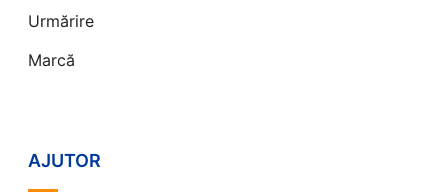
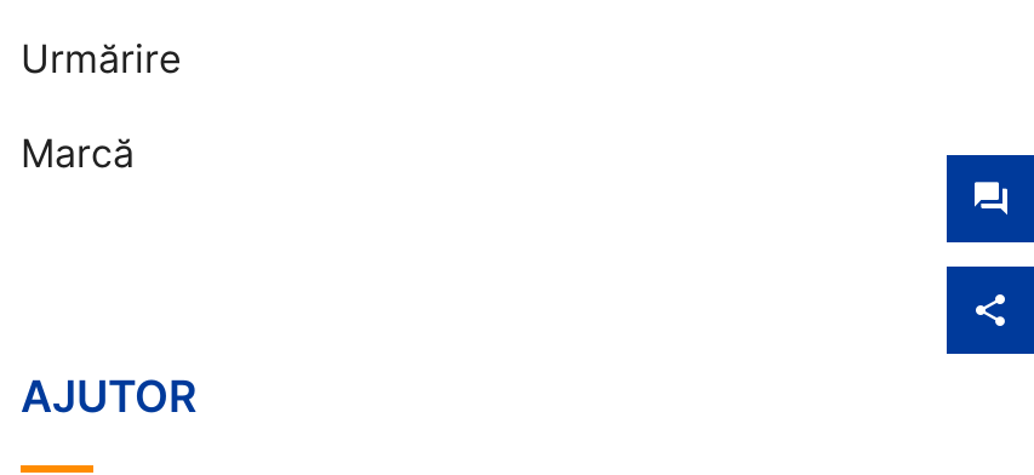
+ [image]

+ [image]
